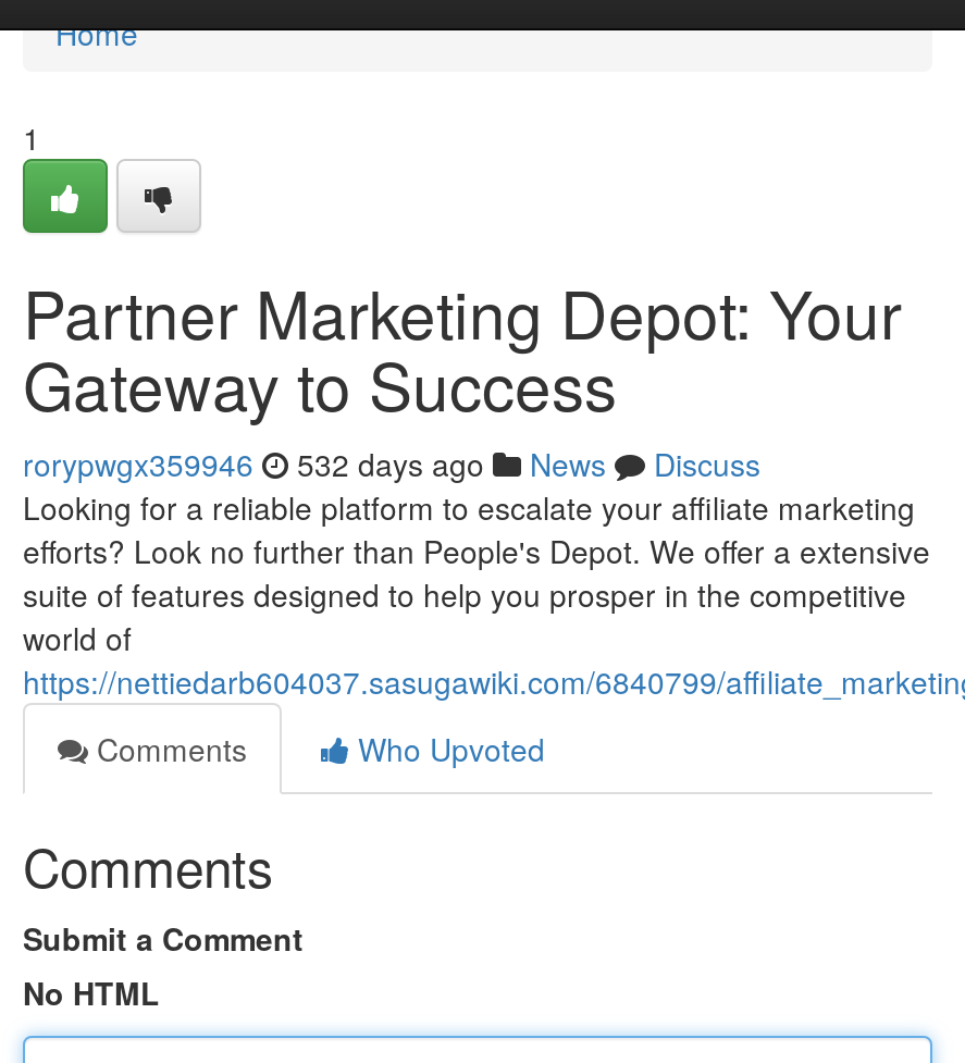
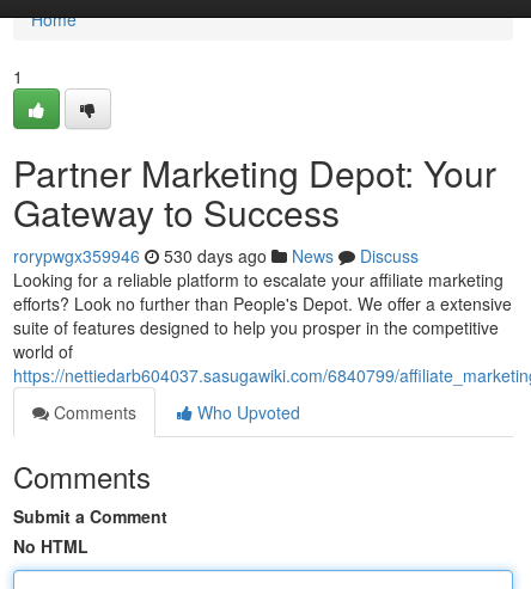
- rorypwgx359946 532 days ago News Discuss
+ rorypwgx359946 530 days ago News Discuss
